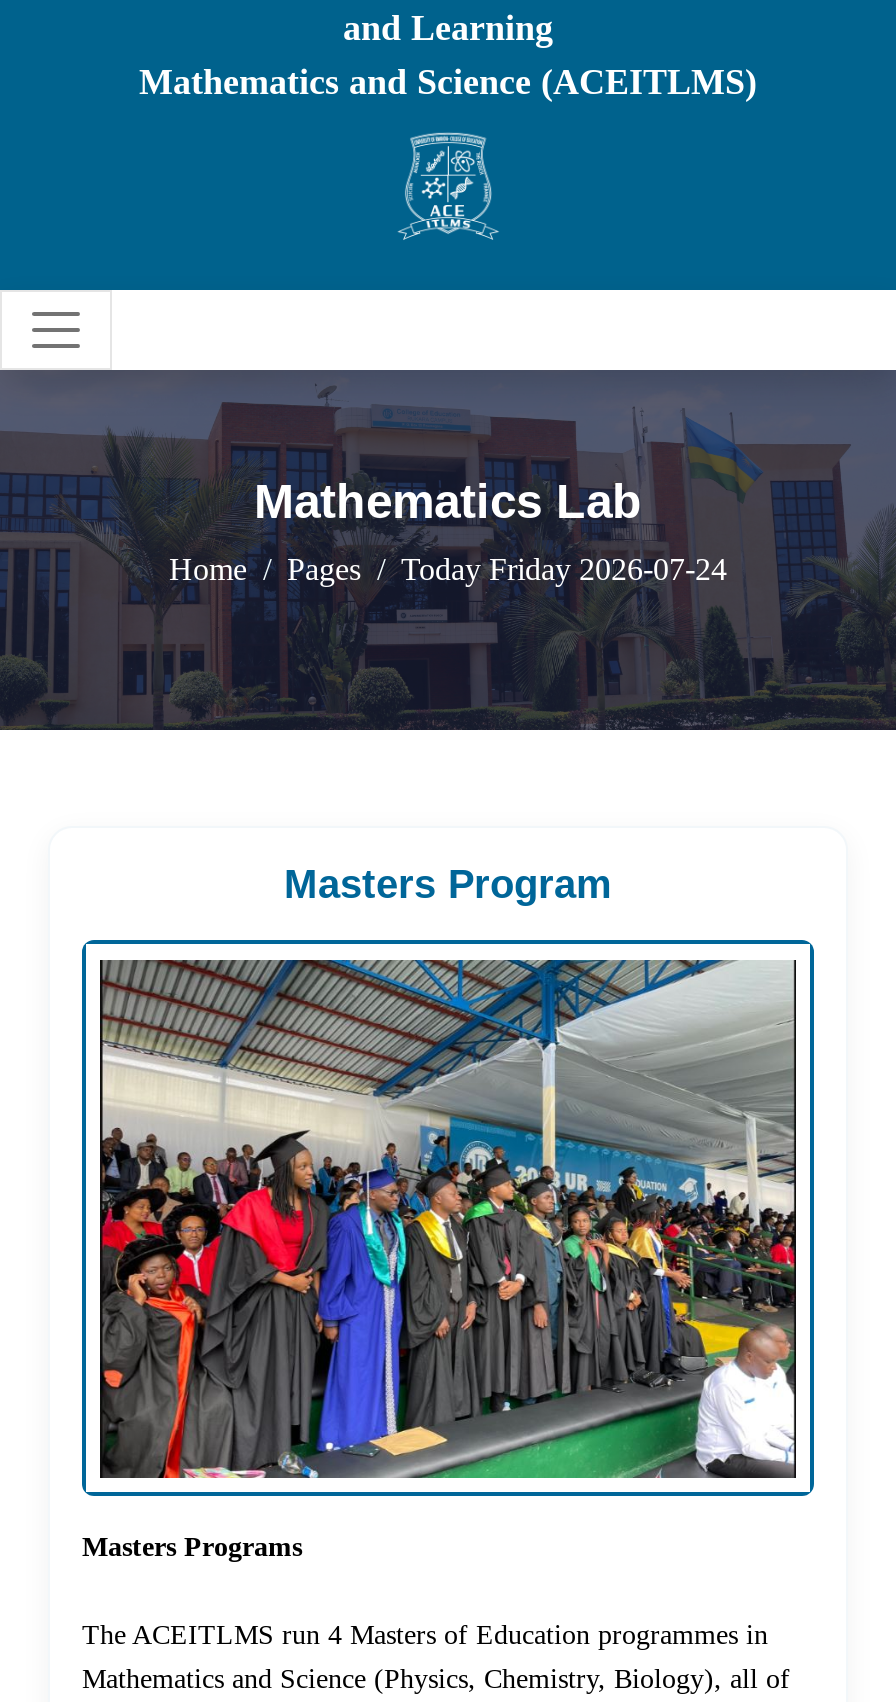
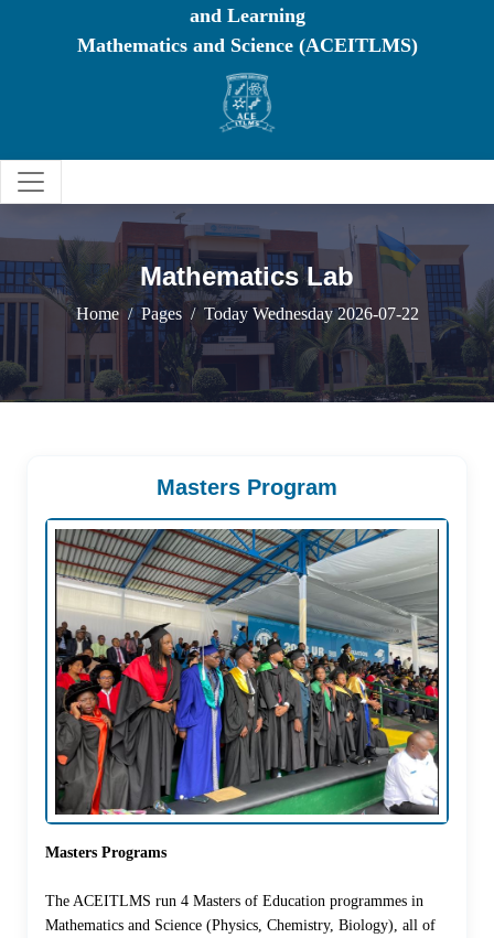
- Today Friday 2026-07-24
+ Today Wednesday 2026-07-22
